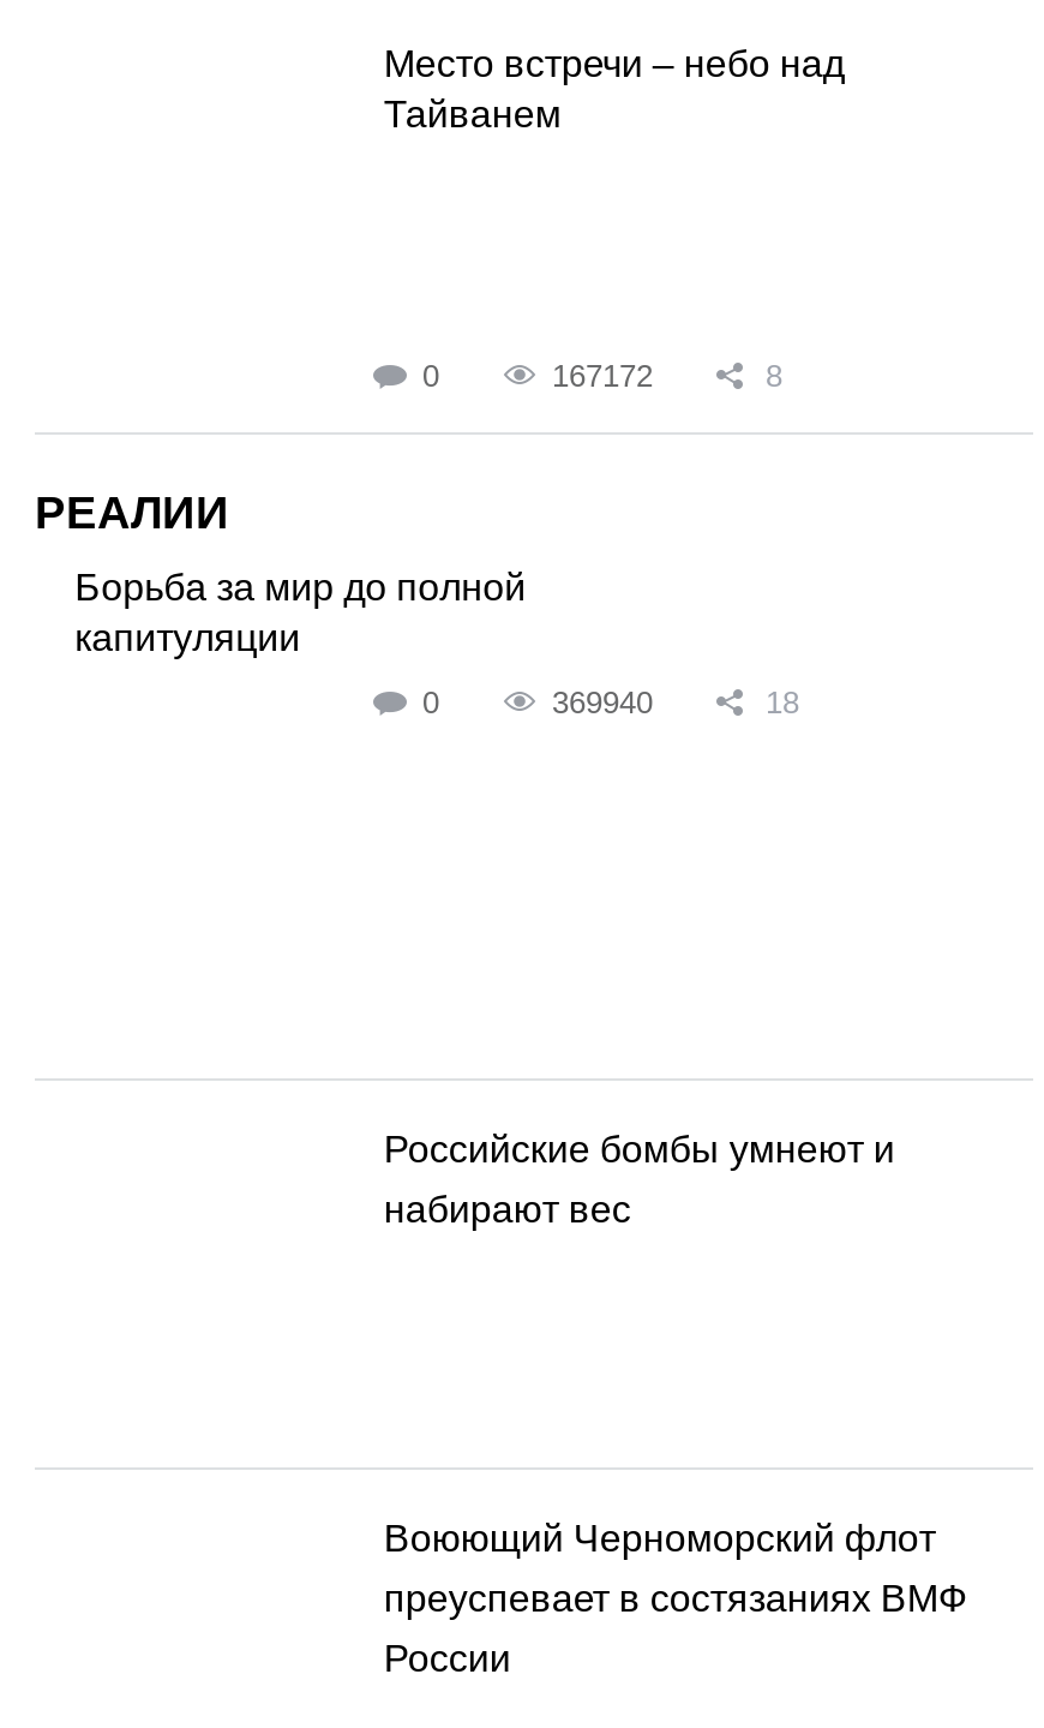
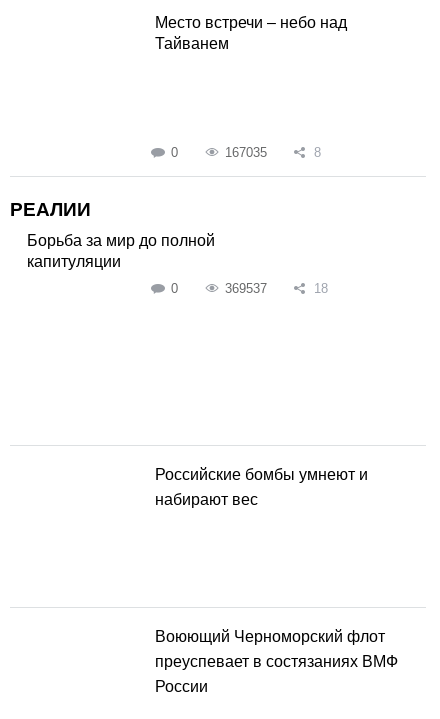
- 167172
+ 167035

- 369940
+ 369537
